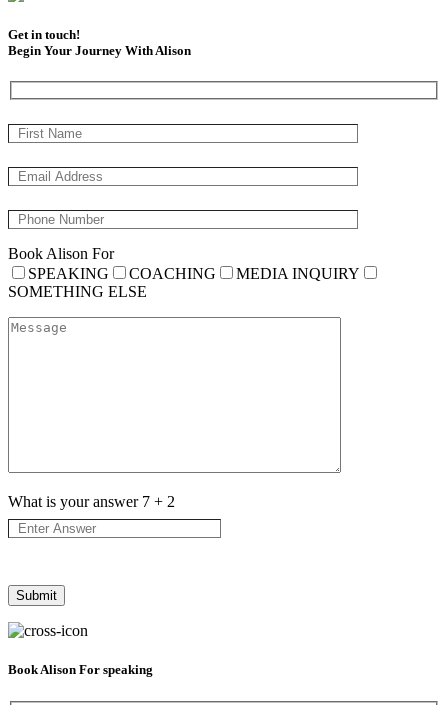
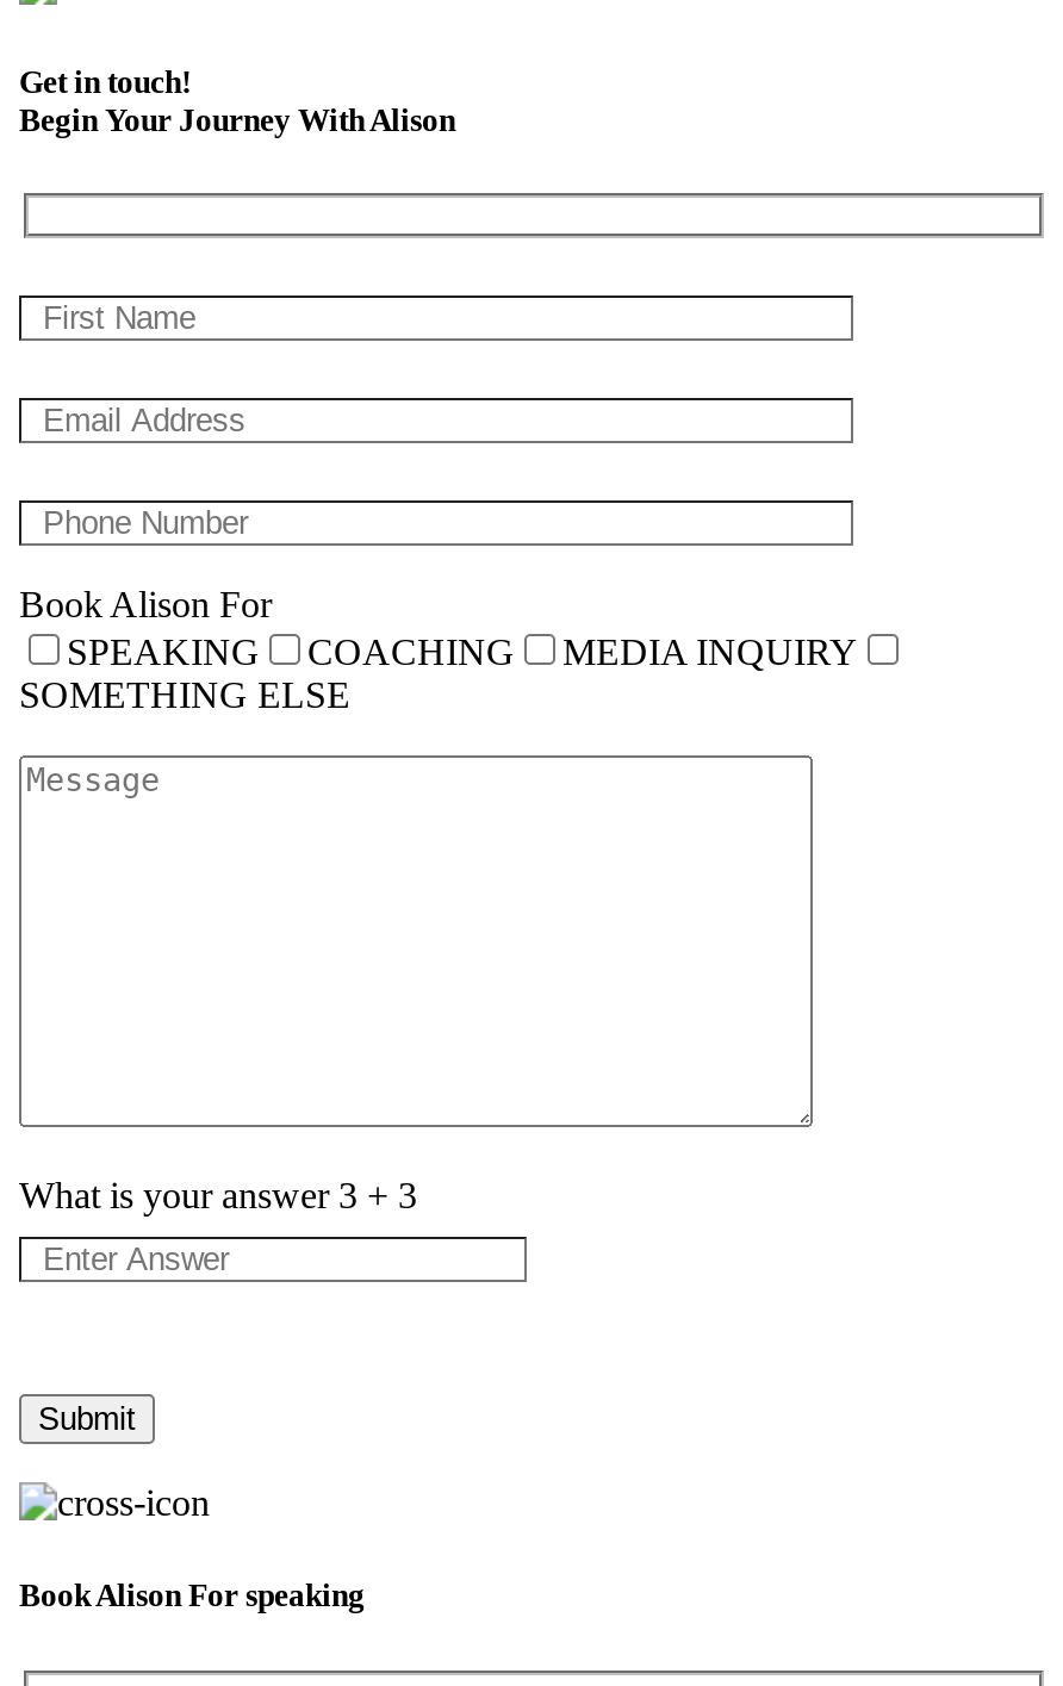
- What is your answer 7 + 2
+ What is your answer 3 + 3
